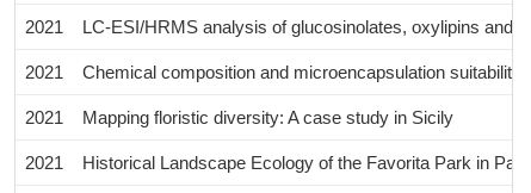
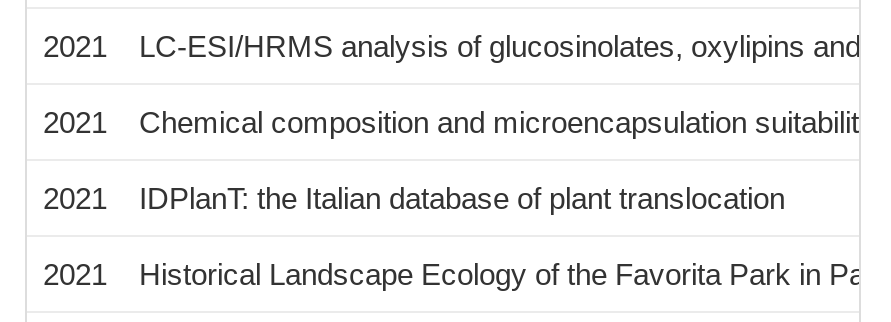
- Mapping floristic diversity: A case study in Sicily
+ IDPlanT: the Italian database of plant translocation
